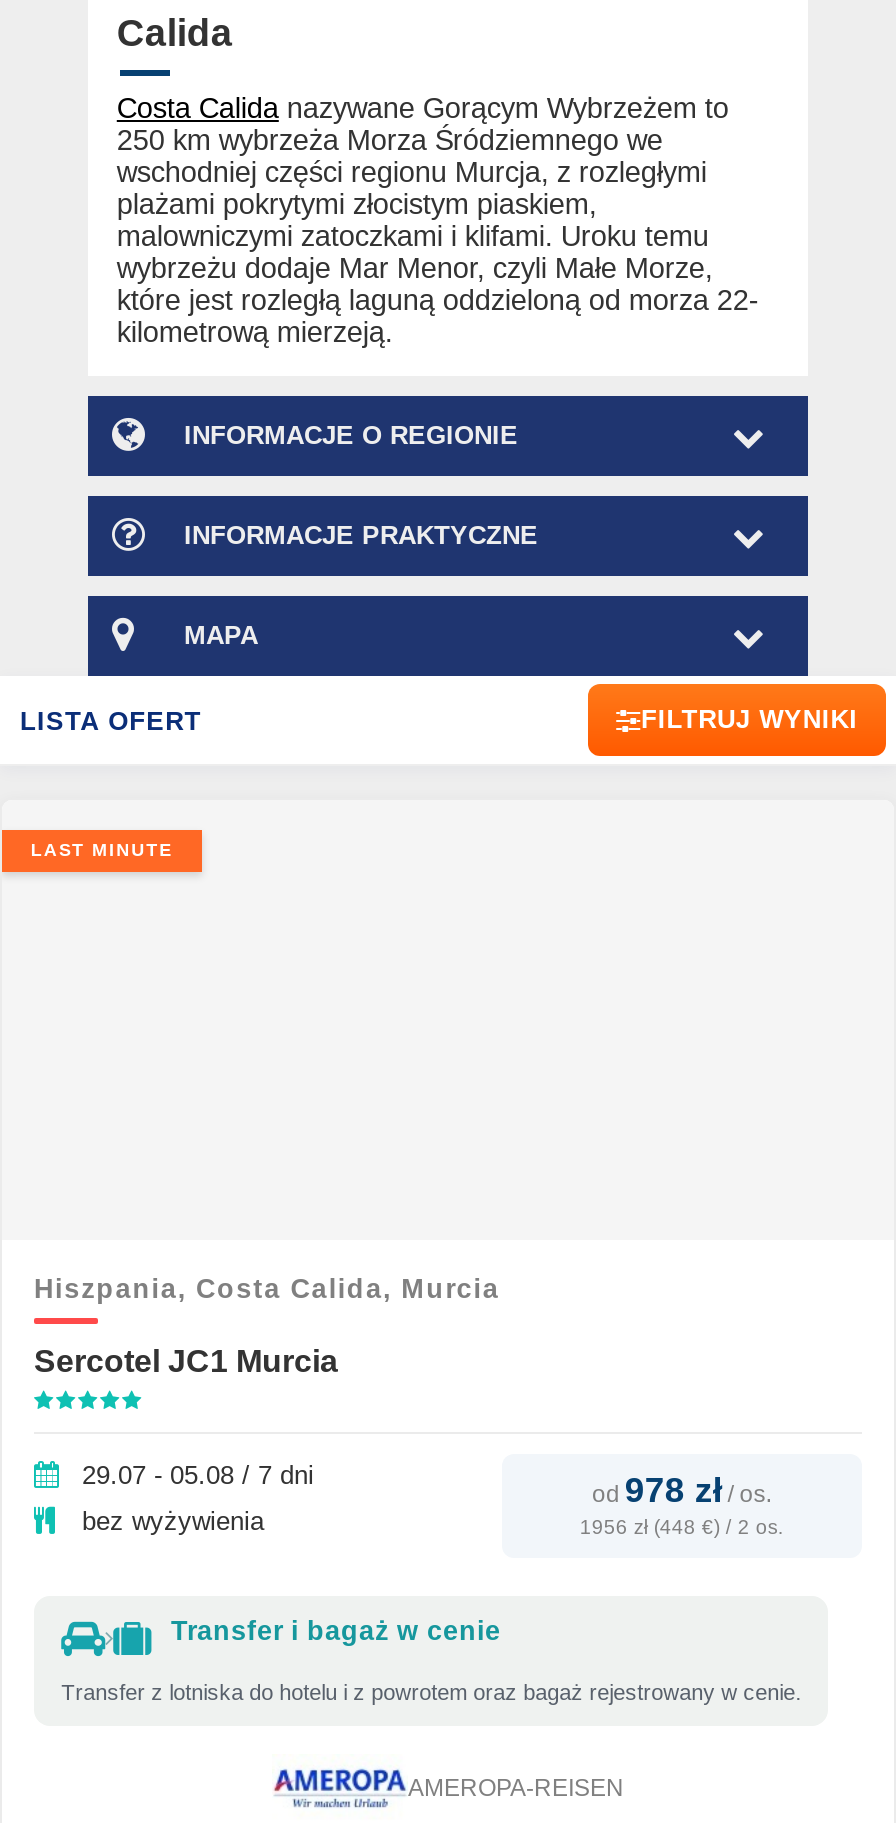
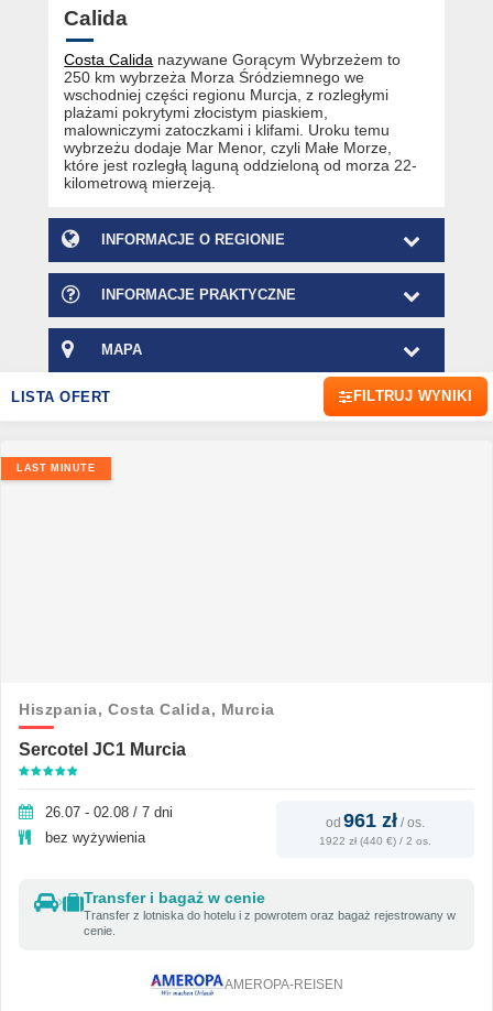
- 29.07 - 05.08 / 7 dni
+ 26.07 - 02.08 / 7 dni

- od 978 zł / os.
- 1956 zł (448 €) / 2 os.
+ od 961 zł / os.
+ 1922 zł (440 €) / 2 os.
